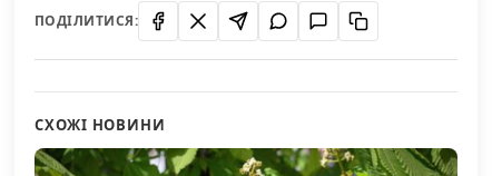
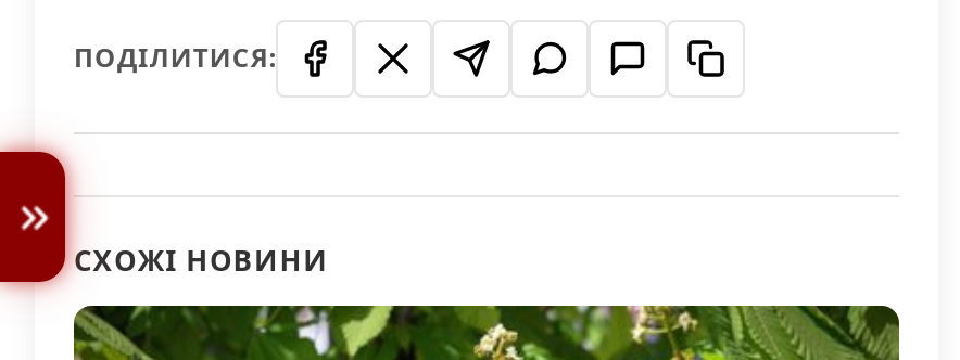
+ [image]
